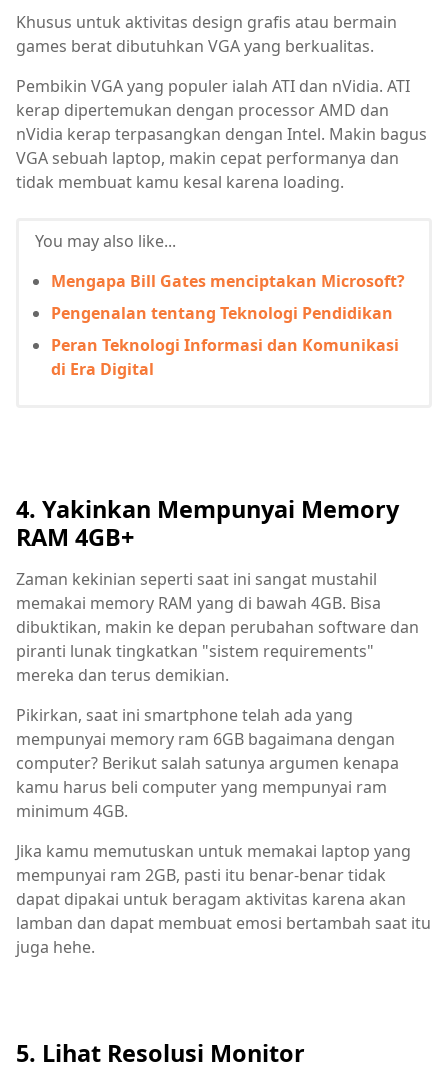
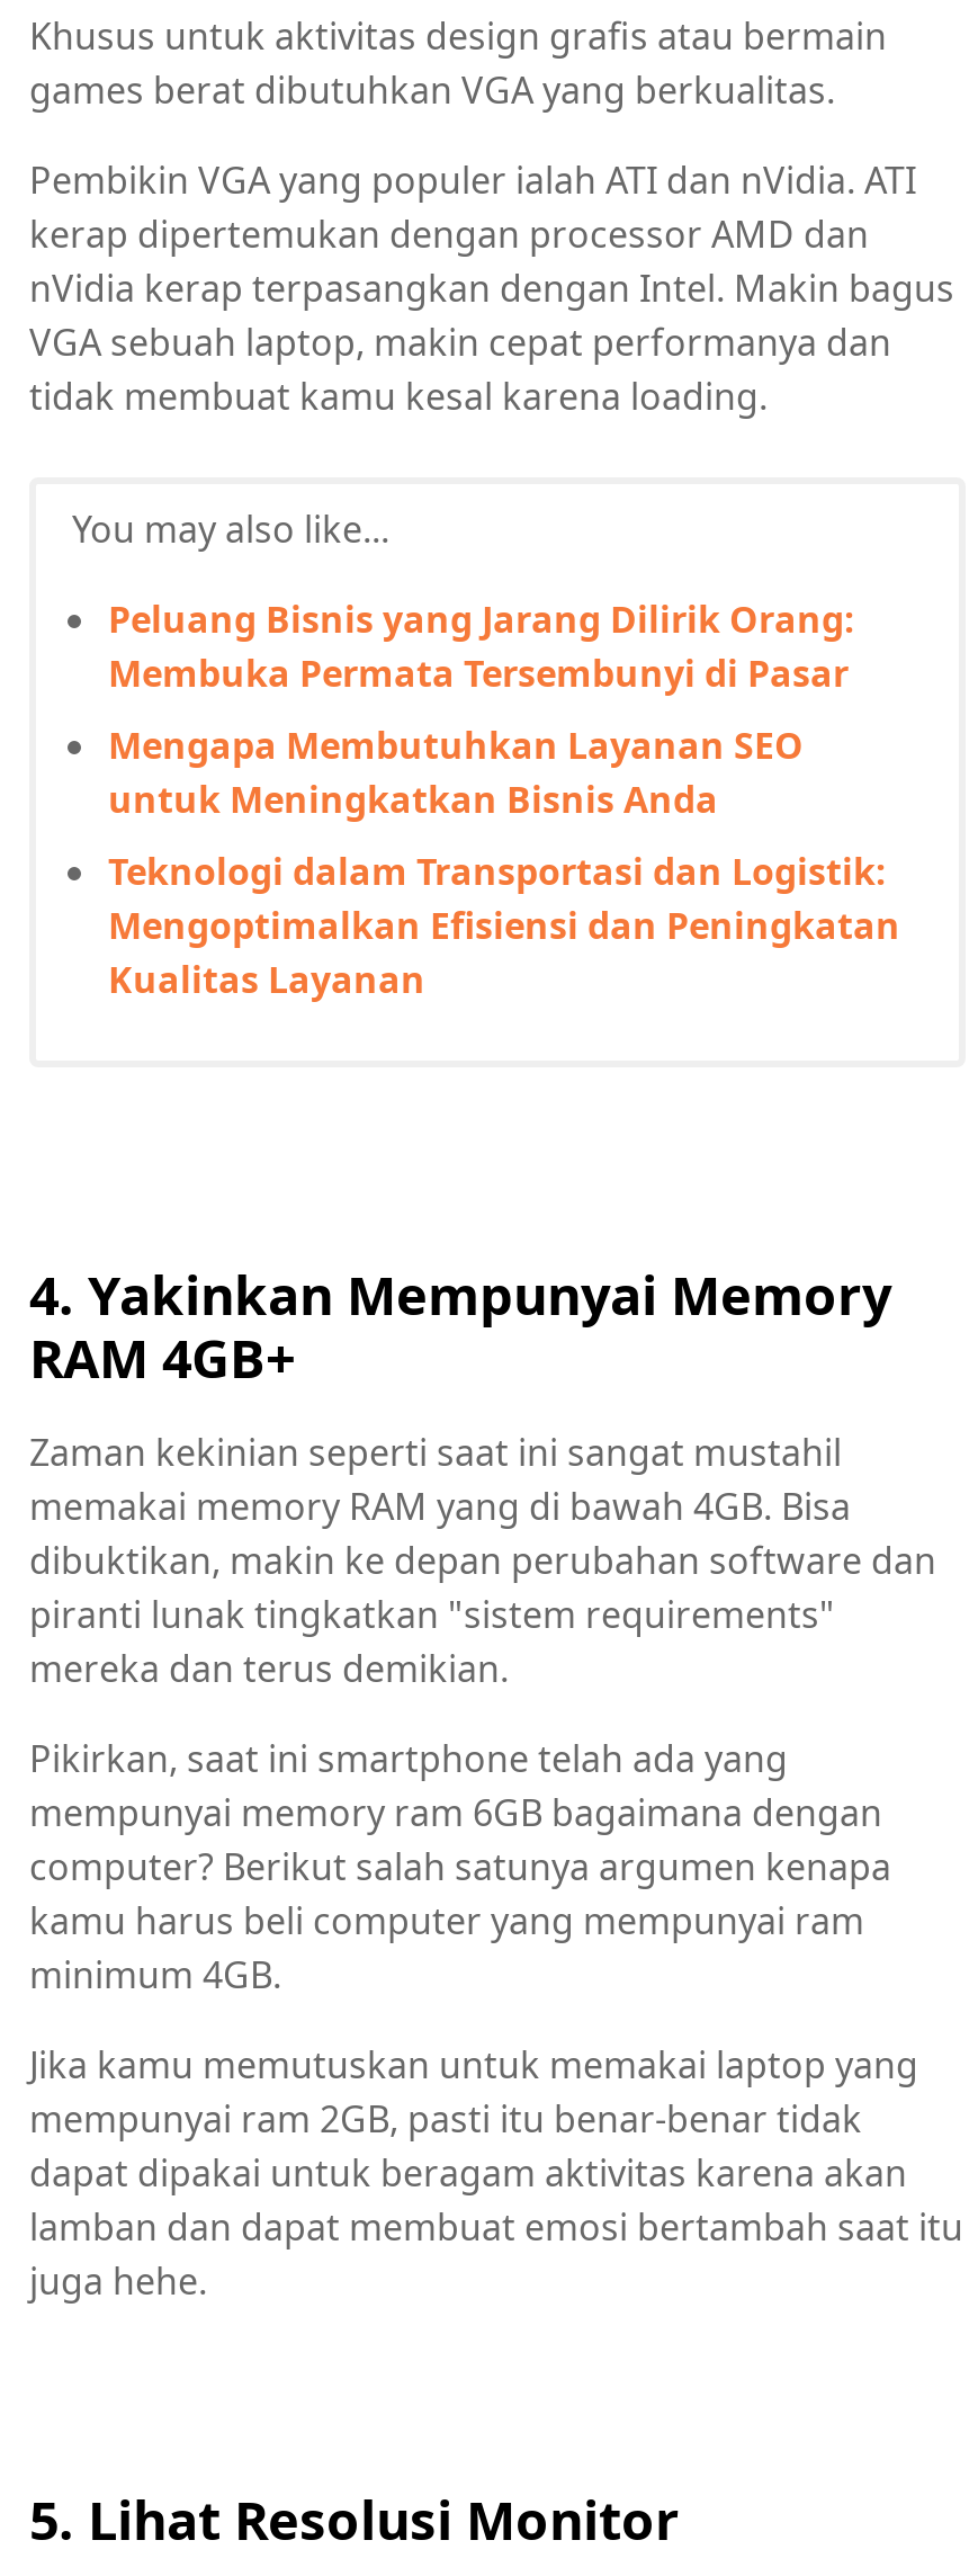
- Mengapa Bill Gates menciptakan Microsoft?
+ Peluang Bisnis yang Jarang Dilirik Orang:
+ Membuka Permata Tersembunyi di Pasar

- Pengenalan tentang Teknologi Pendidikan
+ Mengapa Membutuhkan Layanan SEO
+ untuk Meningkatkan Bisnis Anda

- Peran Teknologi Informasi dan Komunikasi
- di Era Digital
+ Teknologi dalam Transportasi dan Logistik:
+ Mengoptimalkan Efisiensi dan Peningkatan
+ Kualitas Layanan
